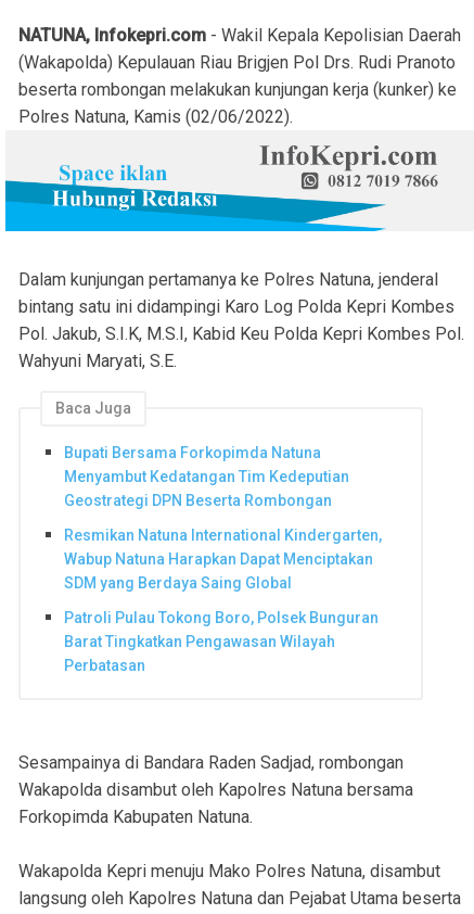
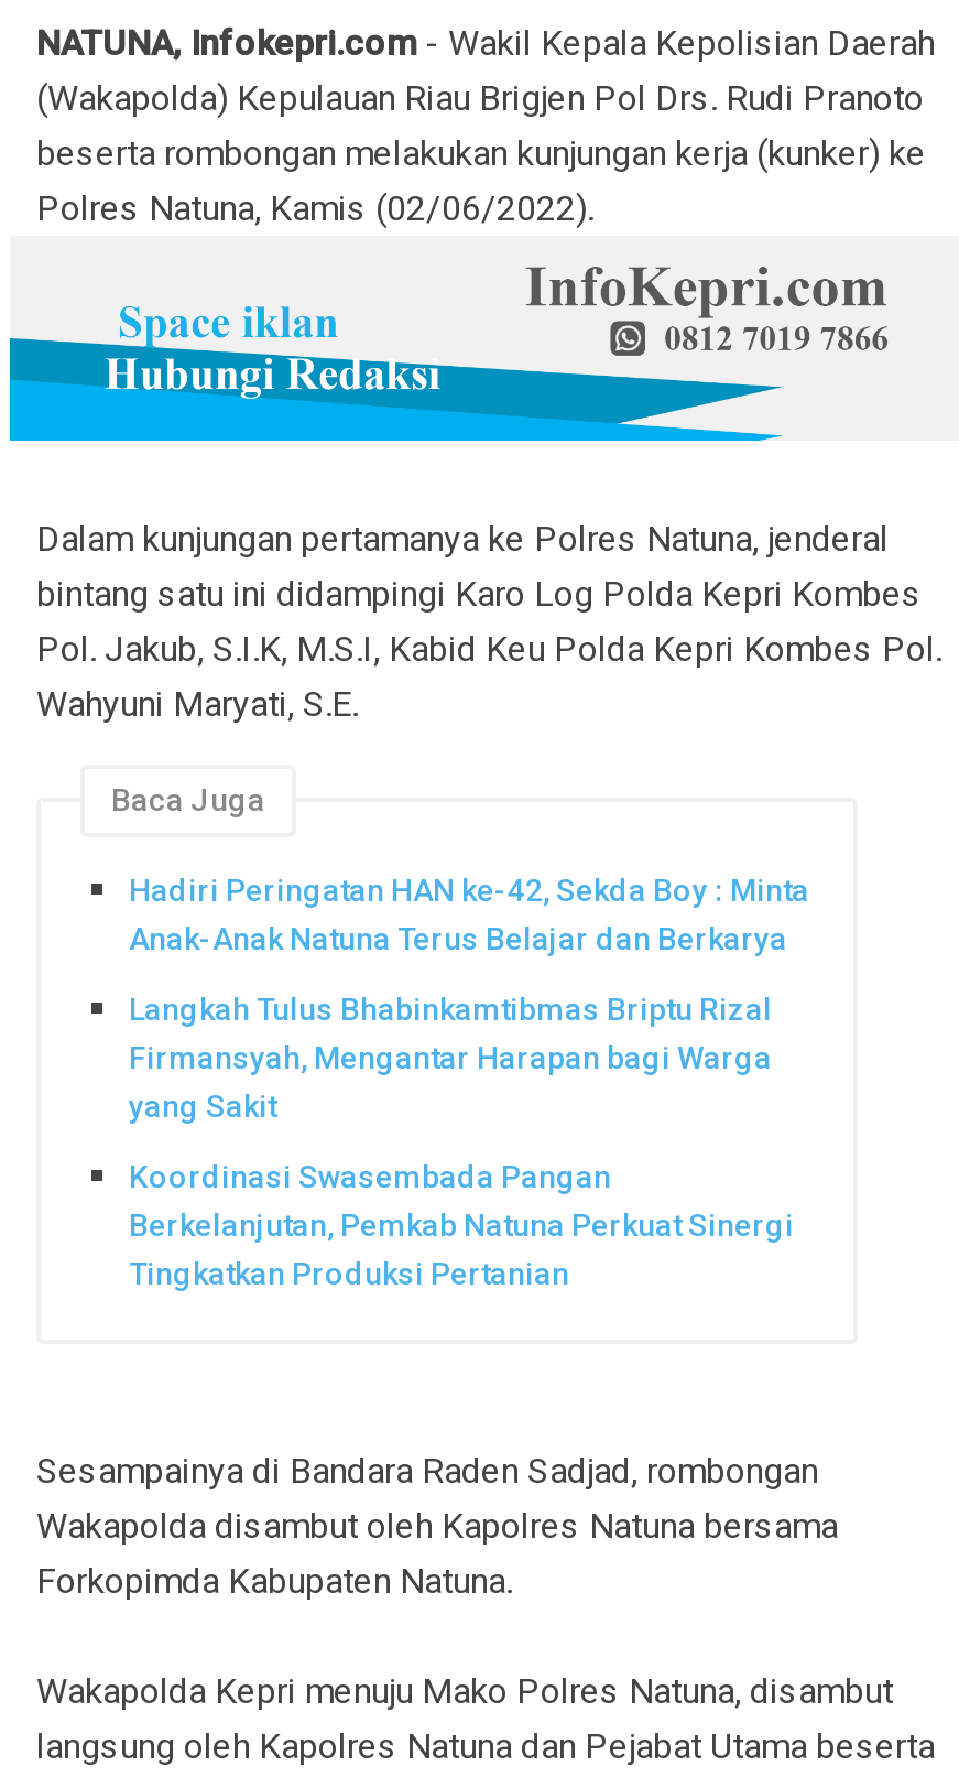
- Bupati Bersama Forkopimda Natuna
- Menyambut Kedatangan Tim Kedeputian
- Geostrategi DPN Beserta Rombongan
+ Hadiri Peringatan HAN ke-42, Sekda Boy : Minta
+ Anak-Anak Natuna Terus Belajar dan Berkarya

- Resmikan Natuna International Kindergarten,
- Wabup Natuna Harapkan Dapat Menciptakan
- SDM yang Berdaya Saing Global
+ Langkah Tulus Bhabinkamtibmas Briptu Rizal
+ Firmansyah, Mengantar Harapan bagi Warga
+ yang Sakit

- Patroli Pulau Tokong Boro, Polsek Bunguran
- Barat Tingkatkan Pengawasan Wilayah
- Perbatasan
+ Koordinasi Swasembada Pangan
+ Berkelanjutan, Pemkab Natuna Perkuat Sinergi
+ Tingkatkan Produksi Pertanian
